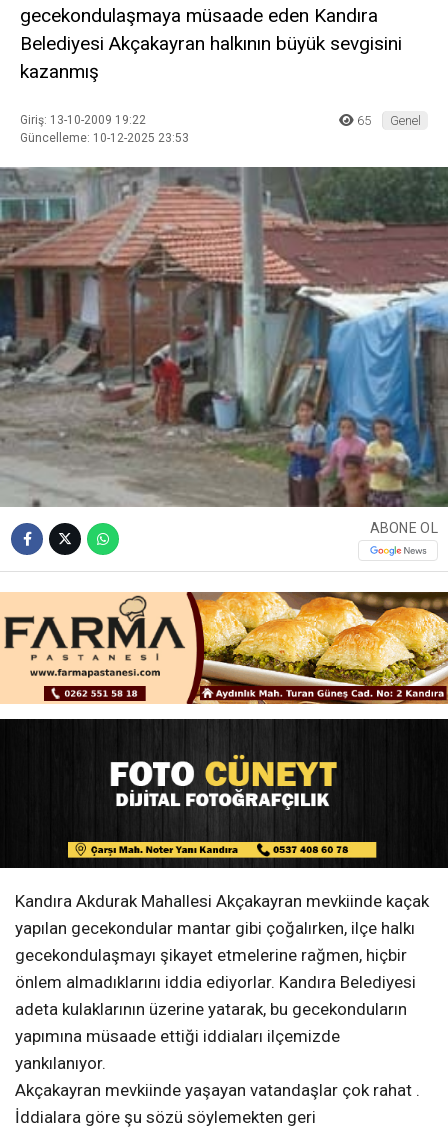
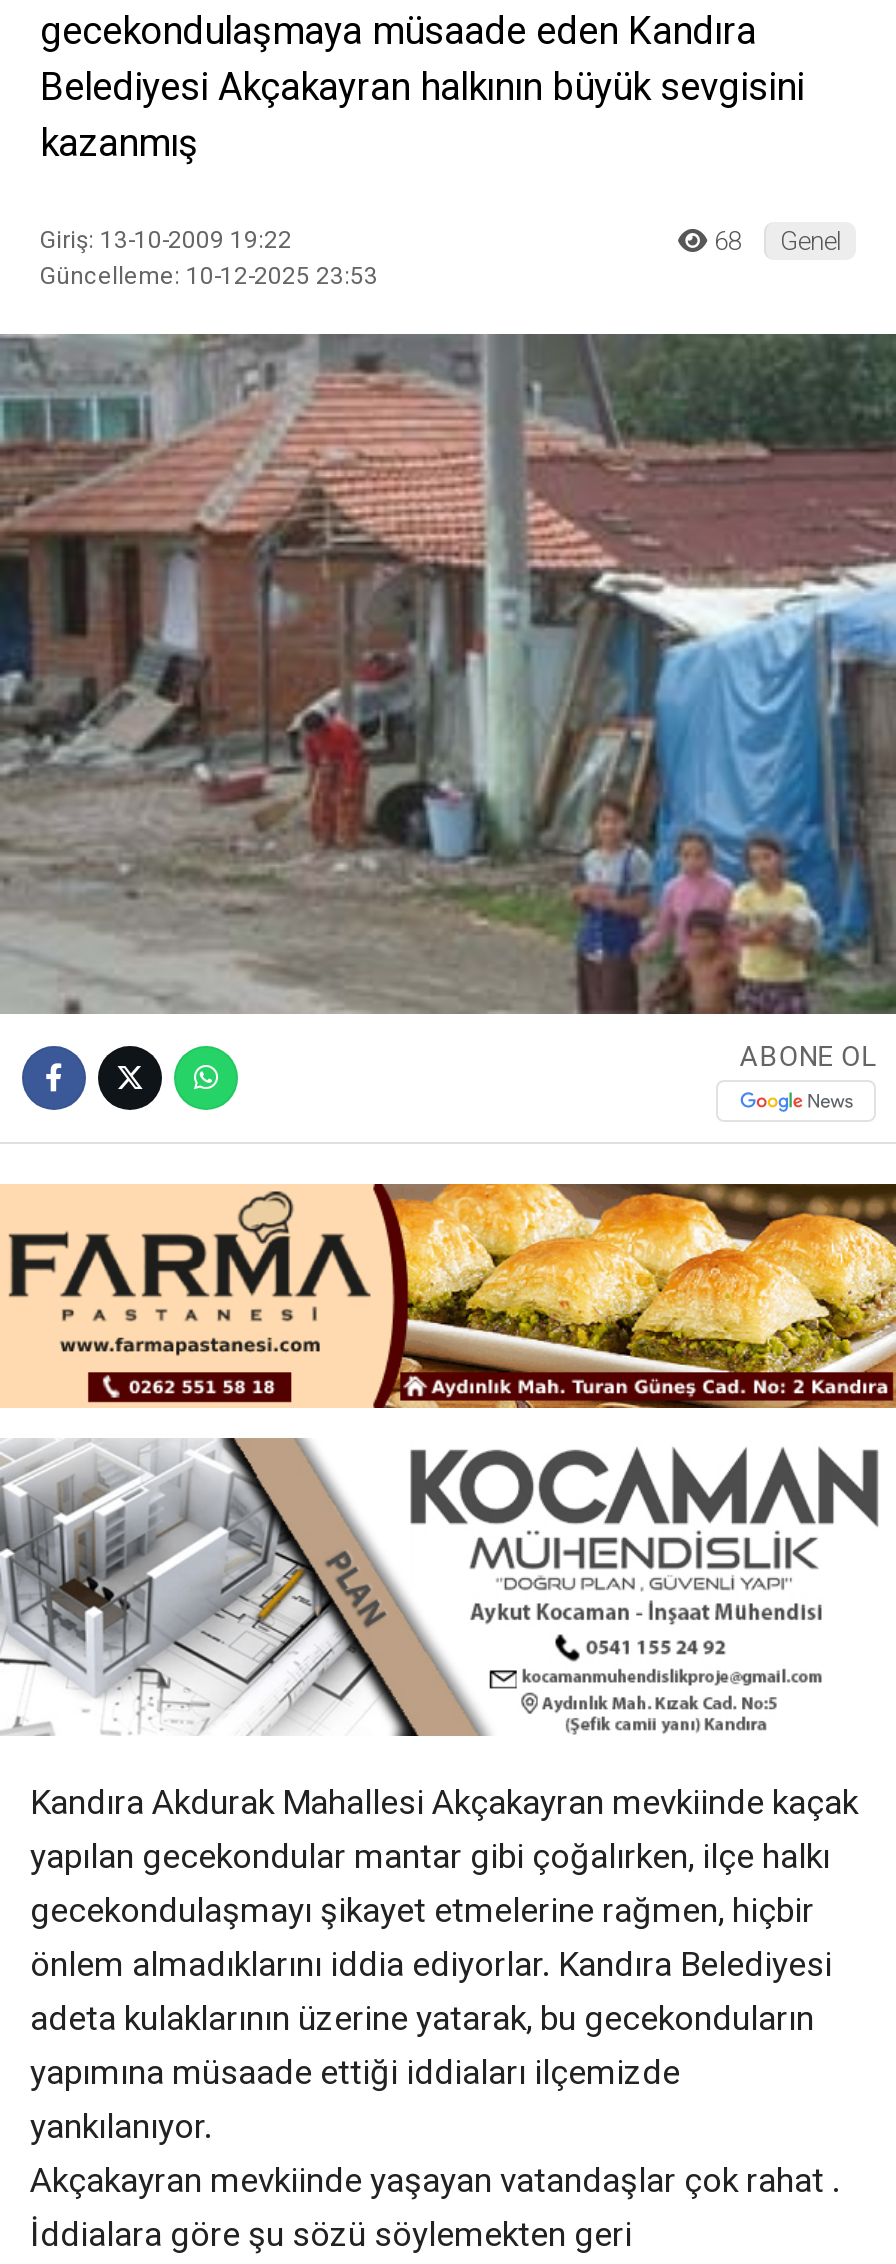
- 65 Genel
+ 68 Genel

- [image]
+ [image]
